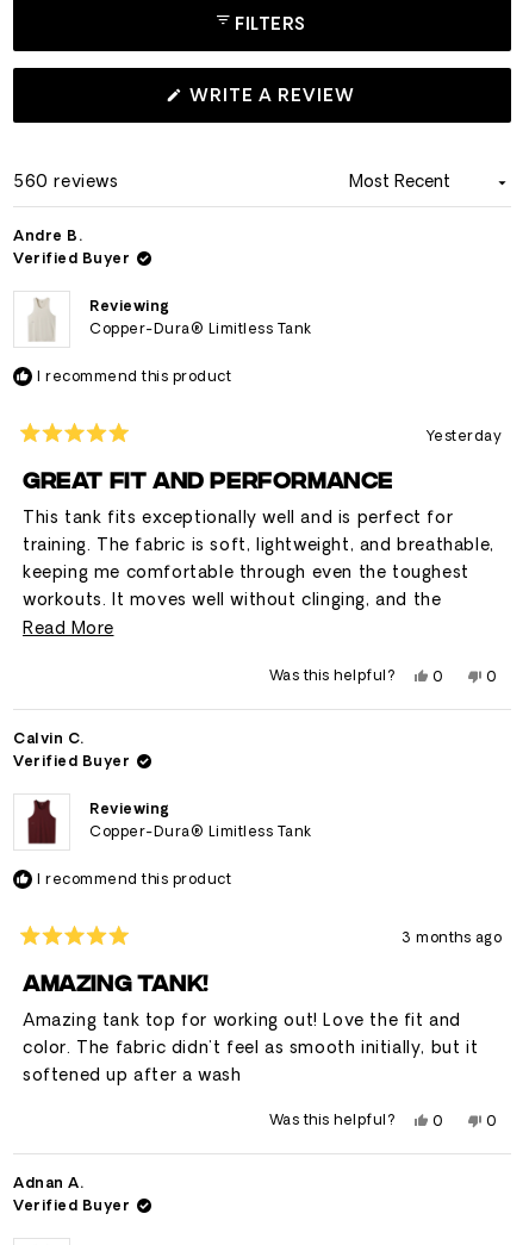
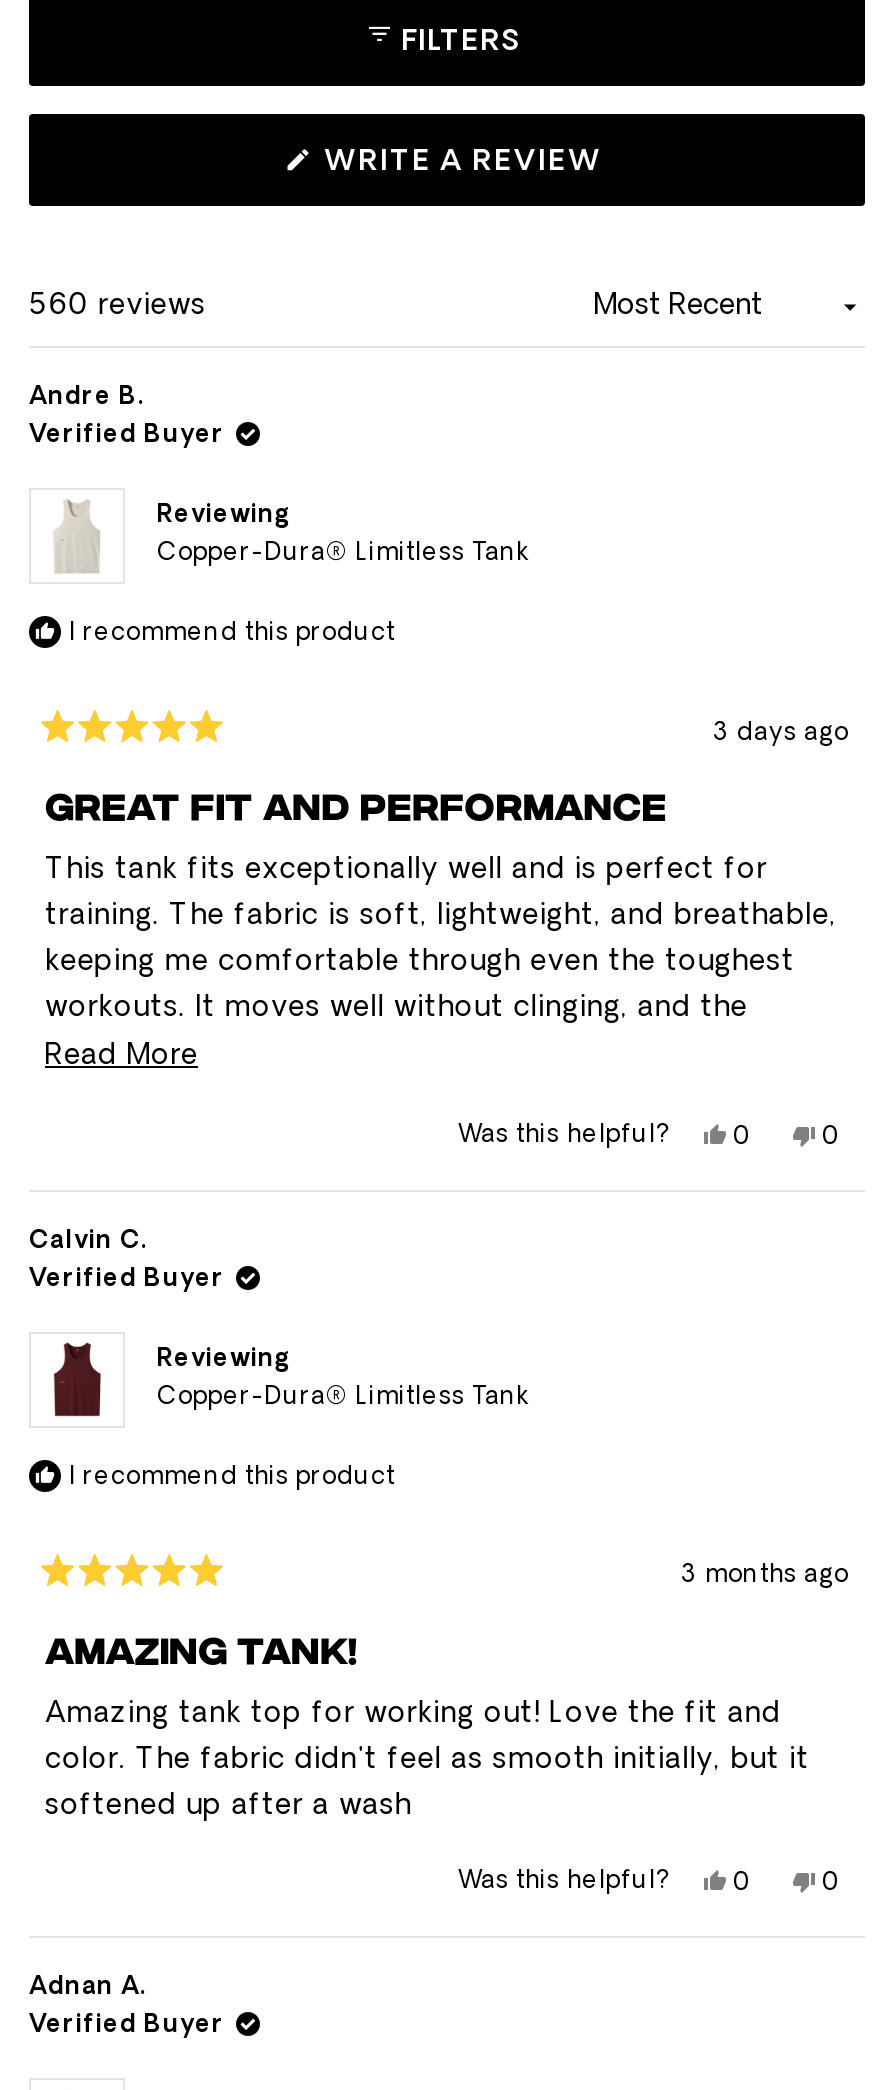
- Yesterday
+ 3 days ago
